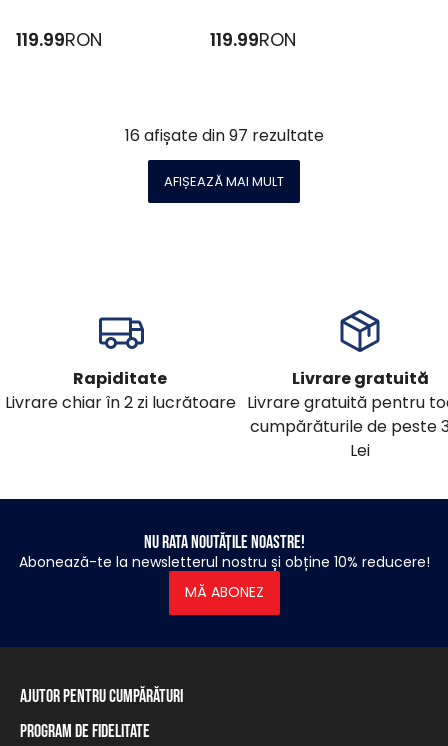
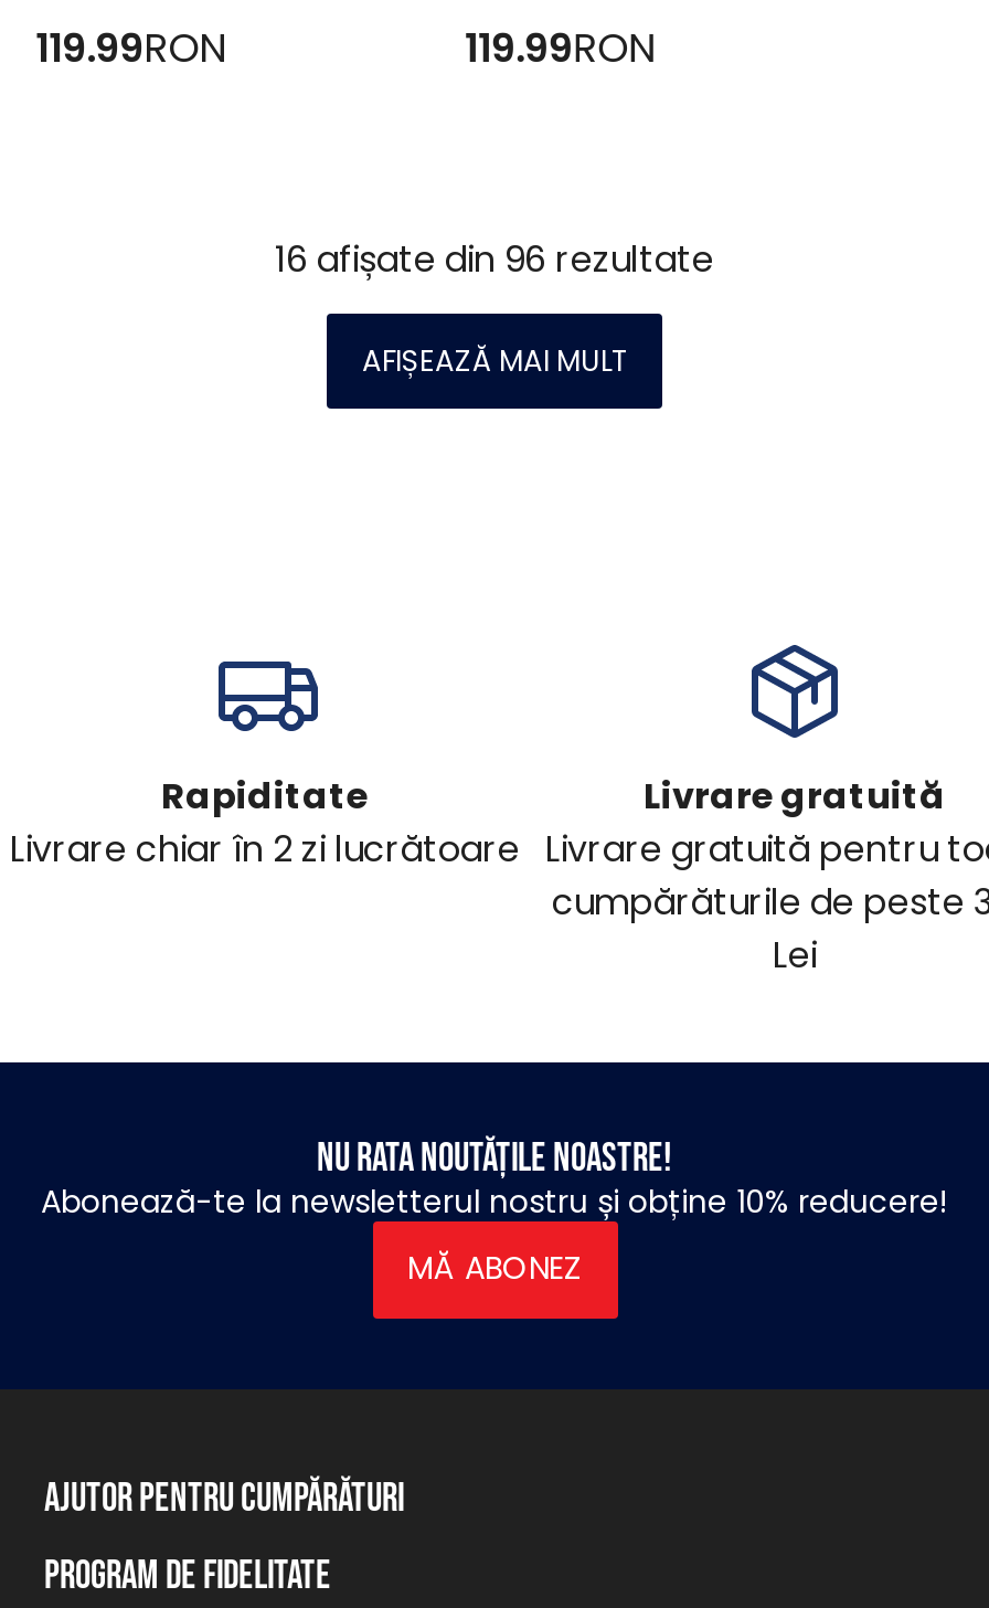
- 16 afișate din 97 rezultate
+ 16 afișate din 96 rezultate
